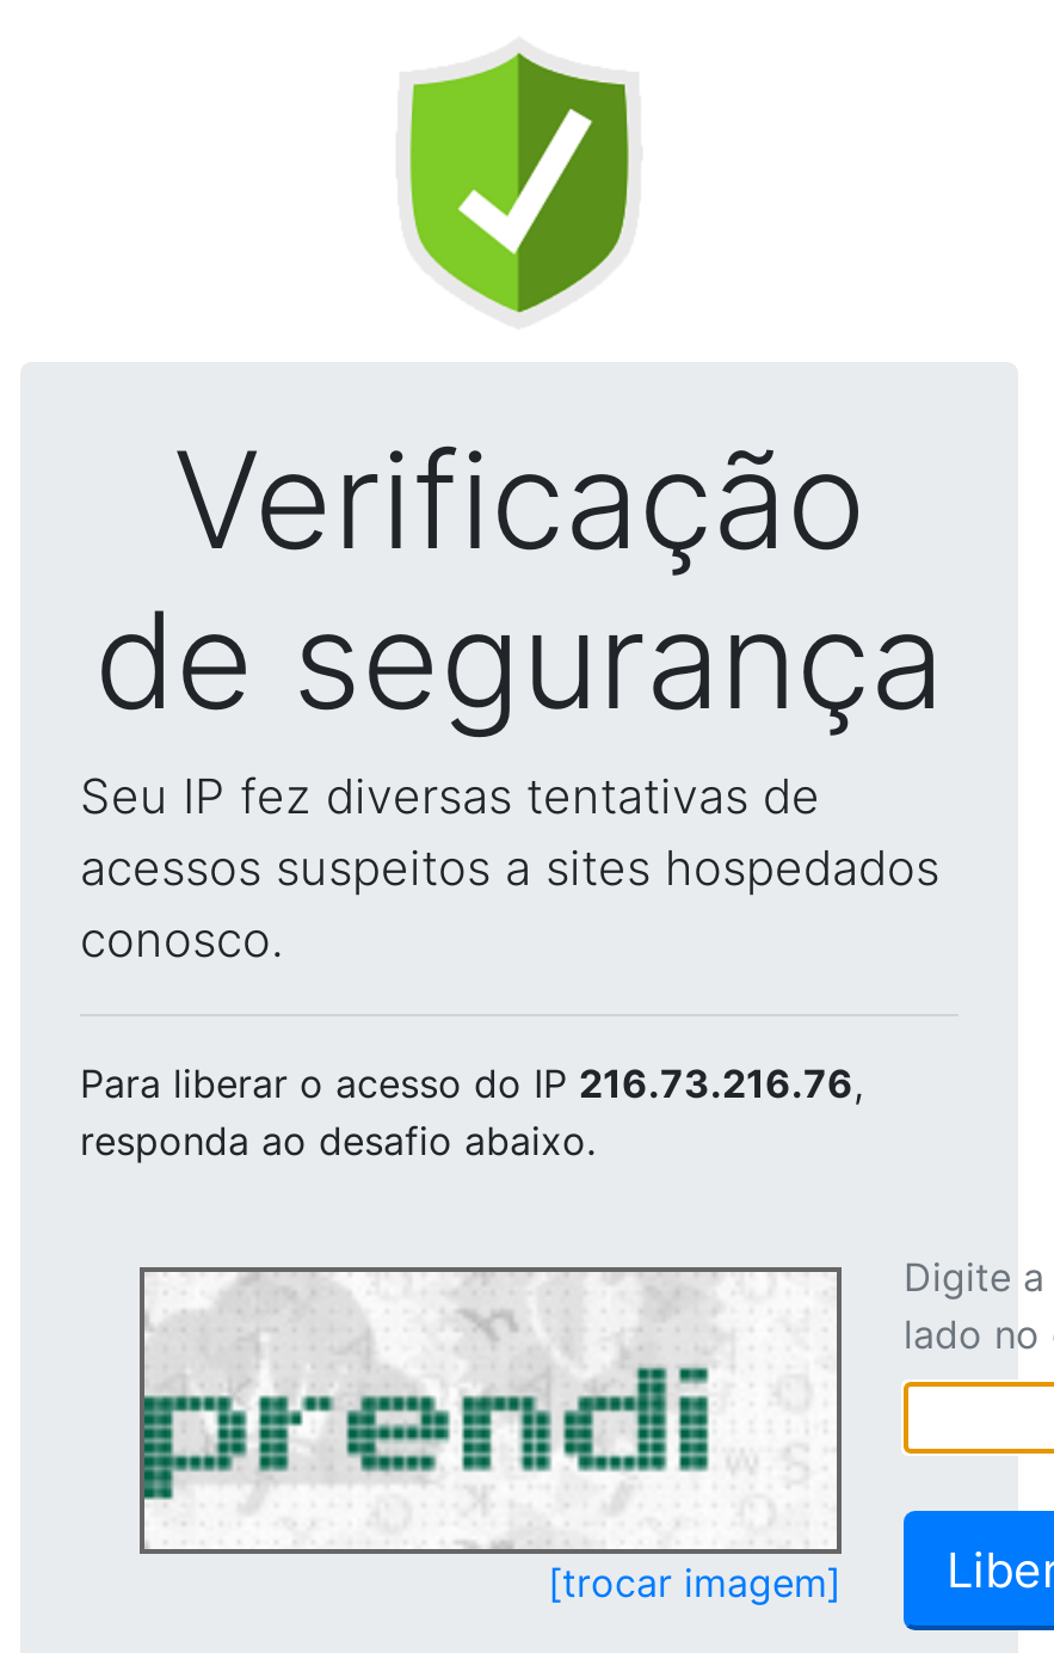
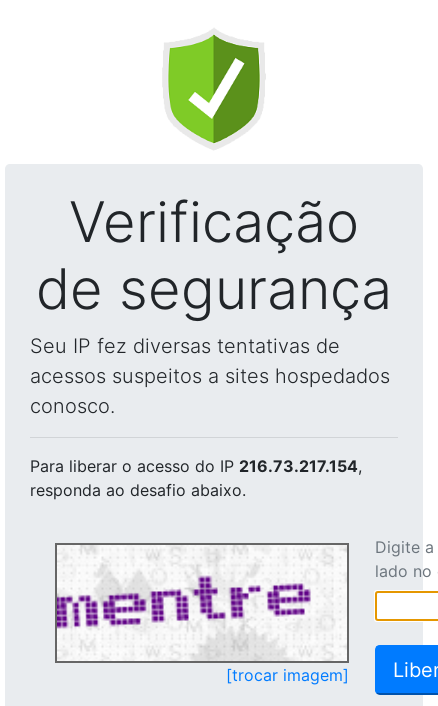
- Para liberar o acesso do IP 216.73.216.76,
+ Para liberar o acesso do IP 216.73.217.154,

- [image]
+ [image]
